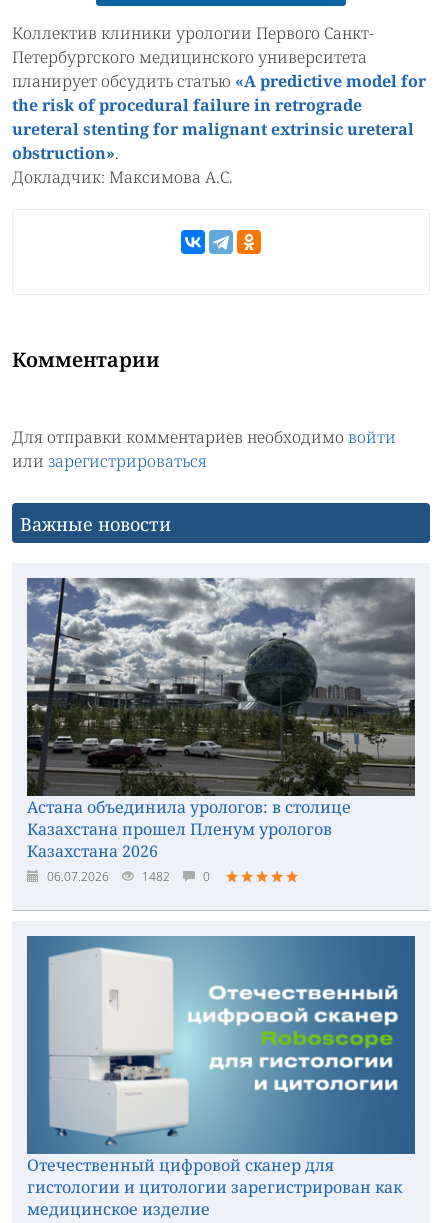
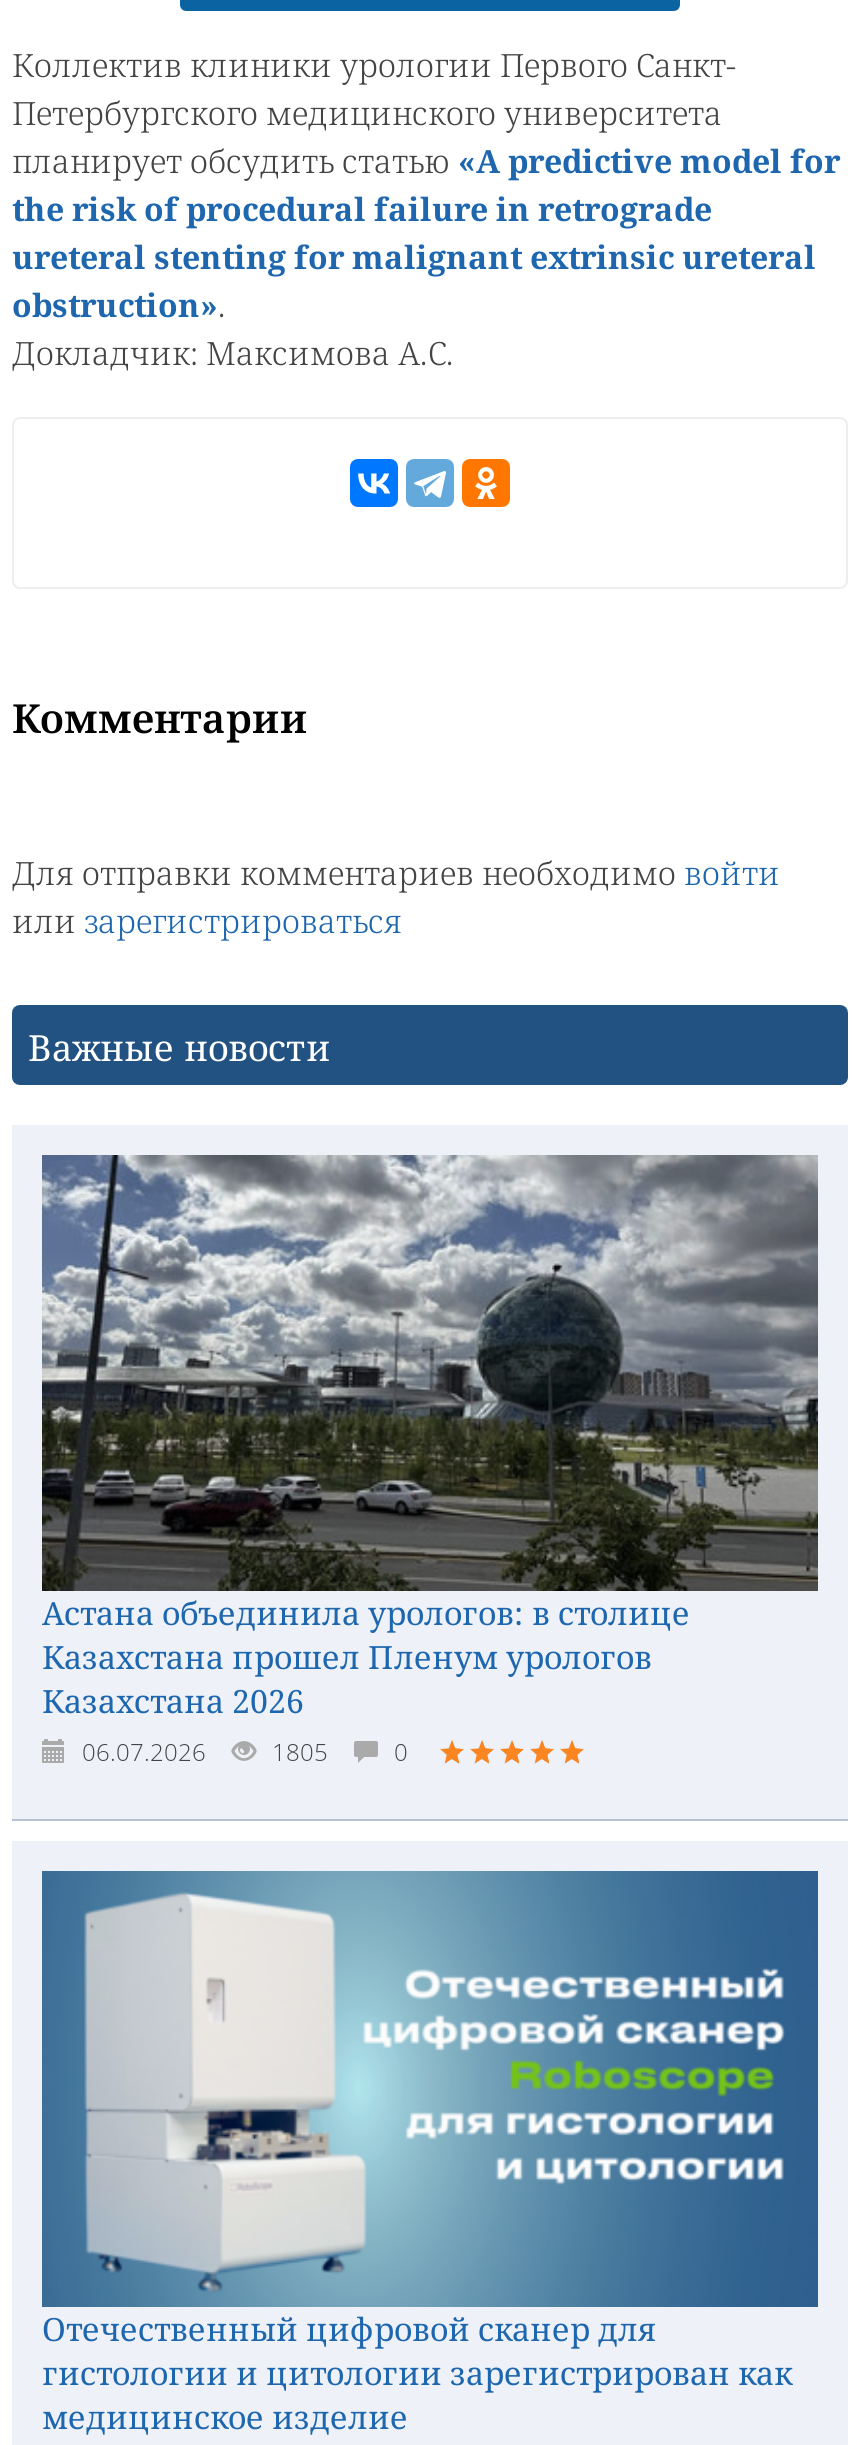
- 06.07.2026 1482 0
+ 06.07.2026 1805 0
